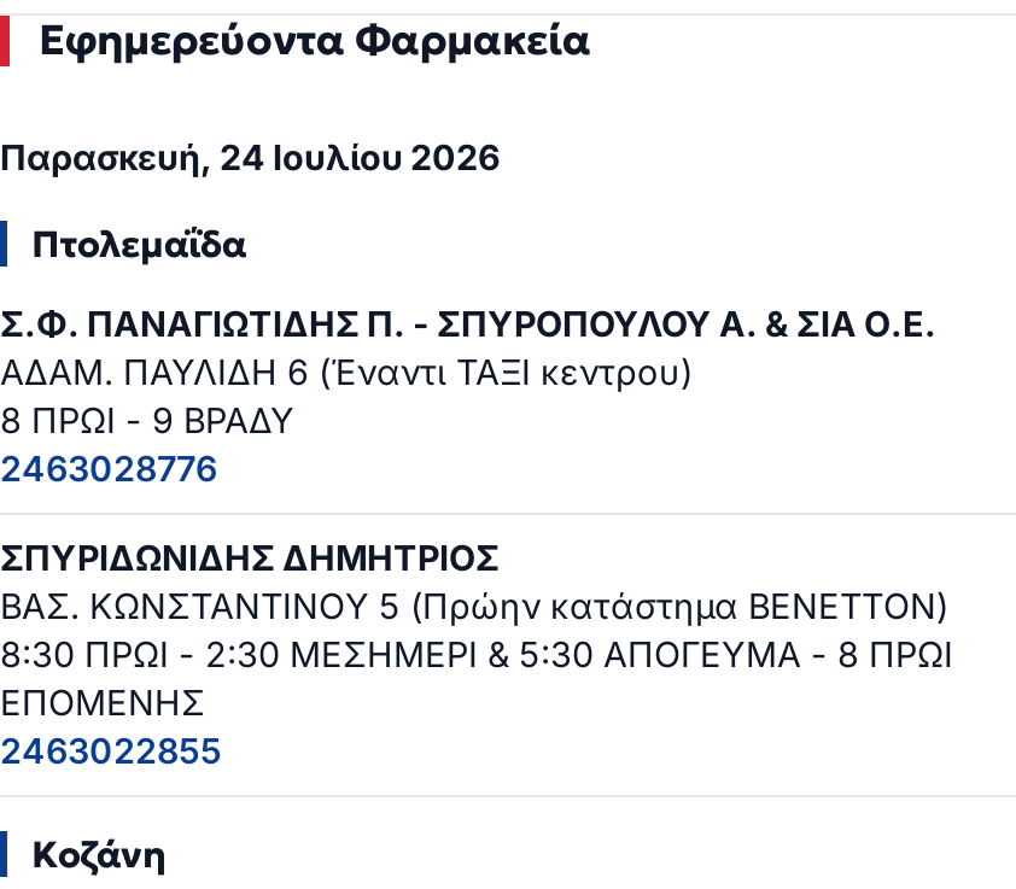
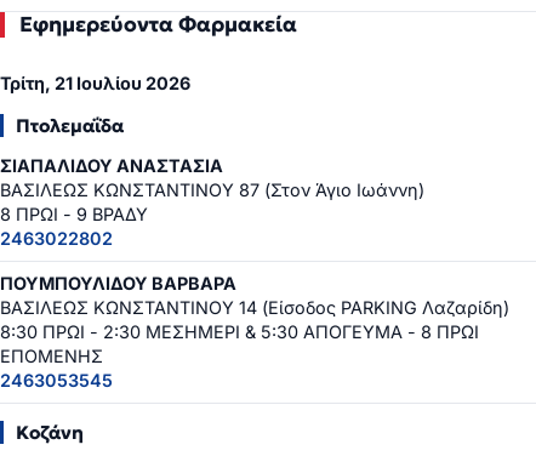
- Παρασκευή, 24 Ιουλίου 2026
+ Τρίτη, 21 Ιουλίου 2026

- Σ.Φ. ΠΑΝΑΓΙΩΤΙΔΗΣ Π. - ΣΠΥΡΟΠΟΥΛΟΥ Α. & ΣΙΑ Ο.Ε.
- ΑΔΑΜ. ΠΑΥΛΙΔΗ 6 (Έναντι ΤΑΞΙ κεντρου)
+ ΣΙΑΠΑΛΙΔΟΥ ΑΝΑΣΤΑΣΙΑ
+ ΒΑΣΙΛΕΩΣ ΚΩΝΣΤΑΝΤΙΝΟΥ 87 (Στον Άγιο Ιωάννη)

- 2463028776
+ 2463022802

- ΣΠΥΡΙΔΩΝΙΔΗΣ ΔΗΜΗΤΡΙΟΣ
- ΒΑΣ. ΚΩΝΣΤΑΝΤΙΝΟΥ 5 (Πρώην κατάστημα BENETTON)
+ ΠΟΥΜΠΟΥΛΙΔΟΥ ΒΑΡΒΑΡΑ
+ ΒΑΣΙΛΕΩΣ ΚΩΝΣΤΑΝΤΙΝΟΥ 14 (Είσοδος PARKING Λαζαρίδη)

- 2463022855
+ 2463053545
